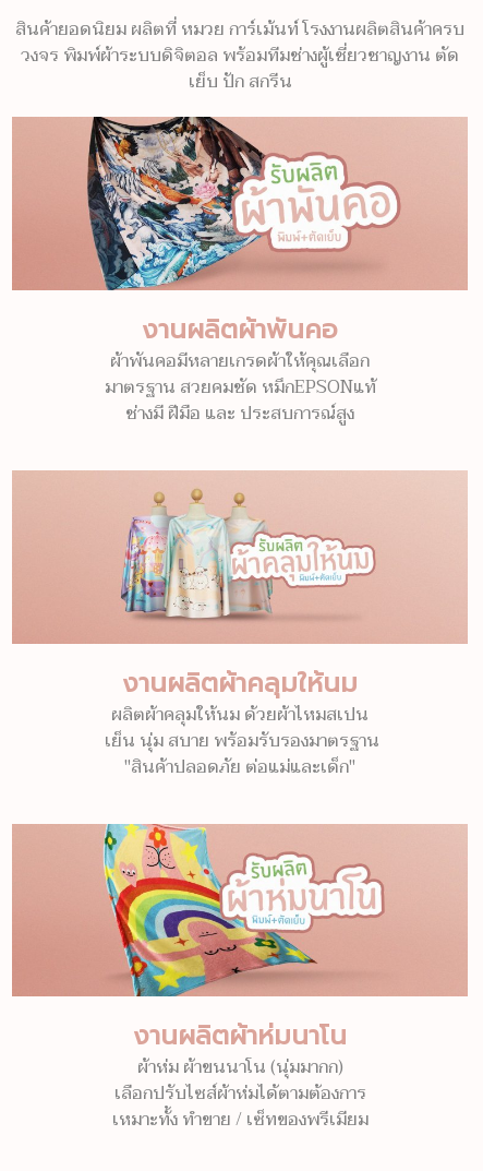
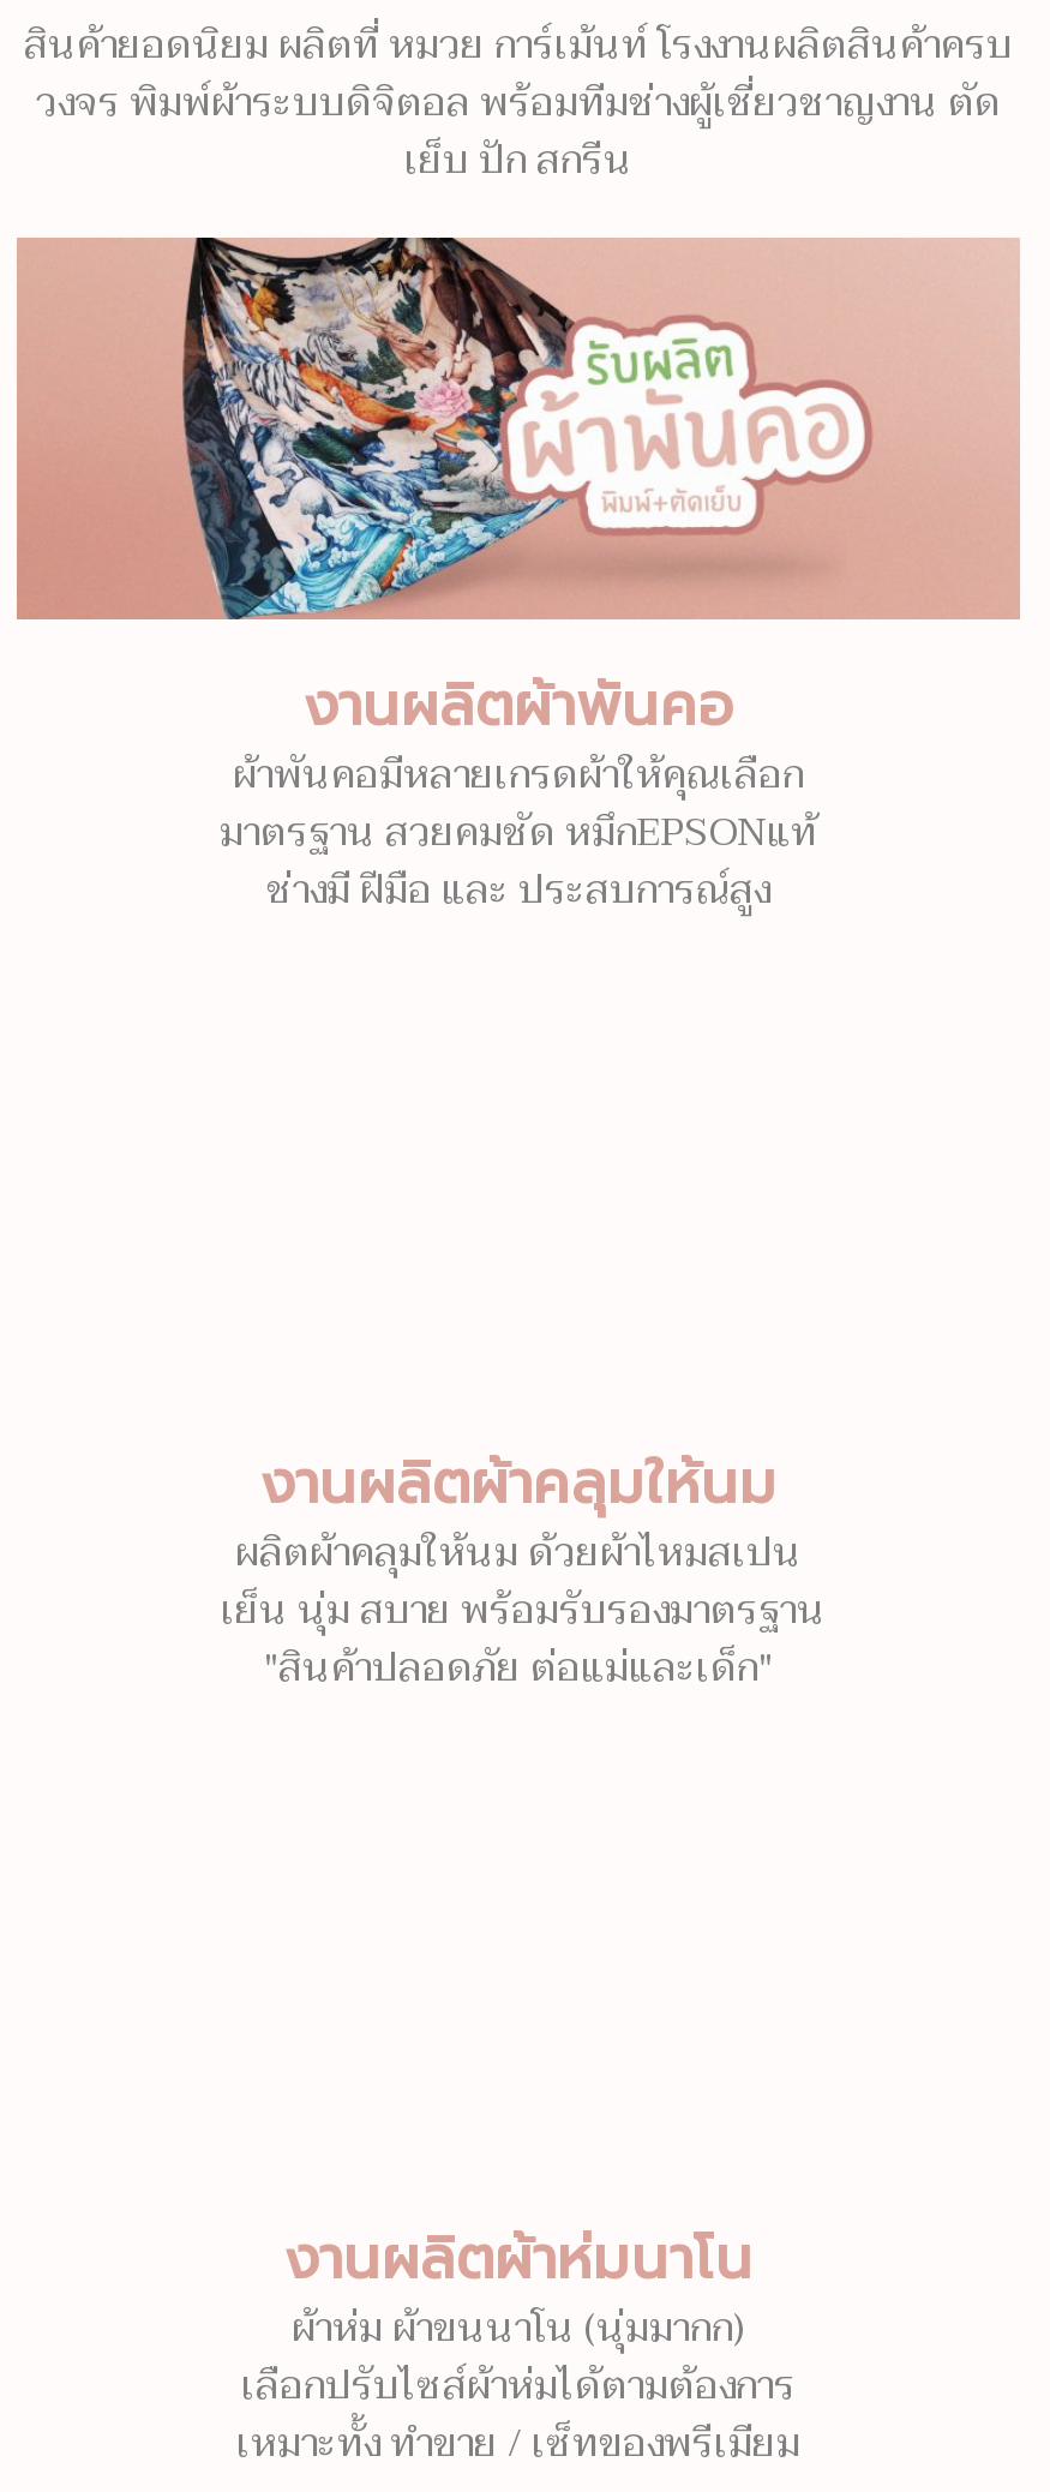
- [image]

- [image]
